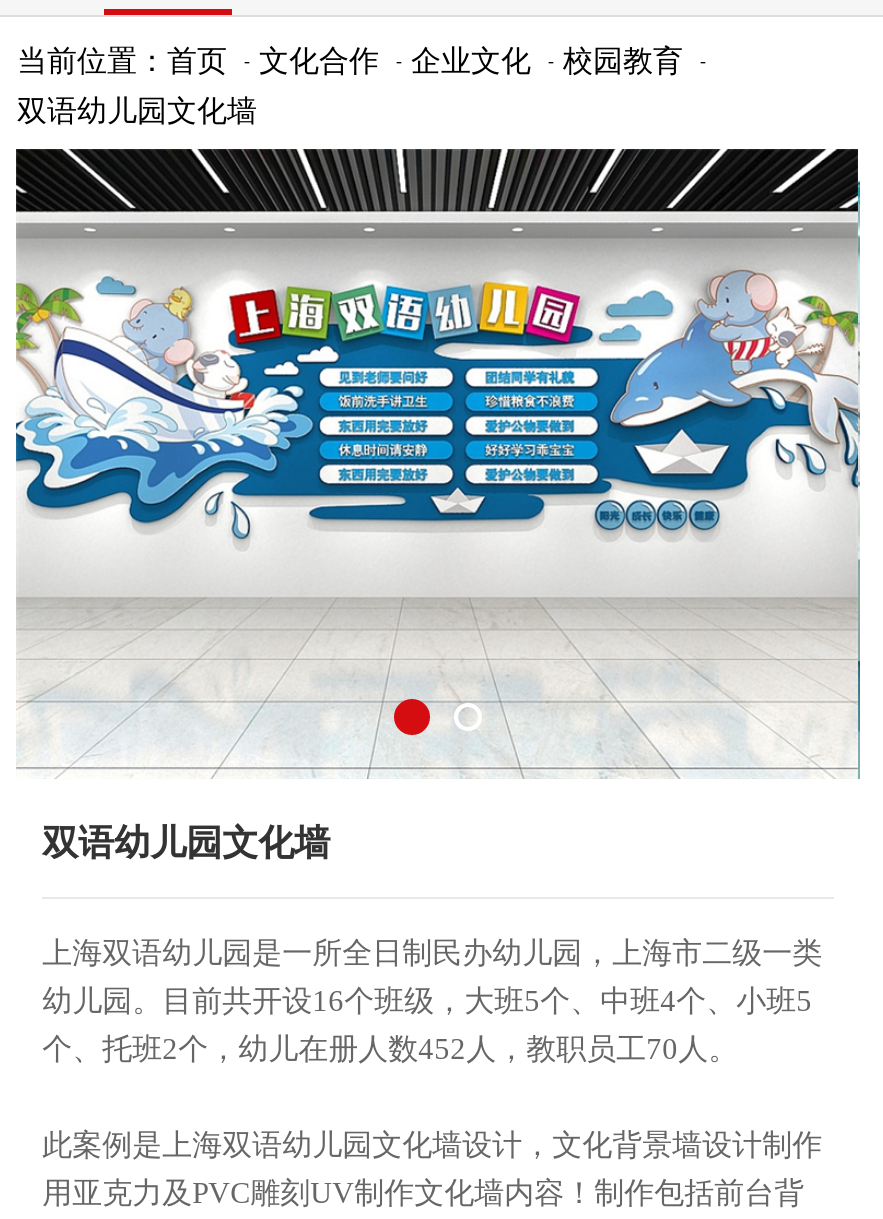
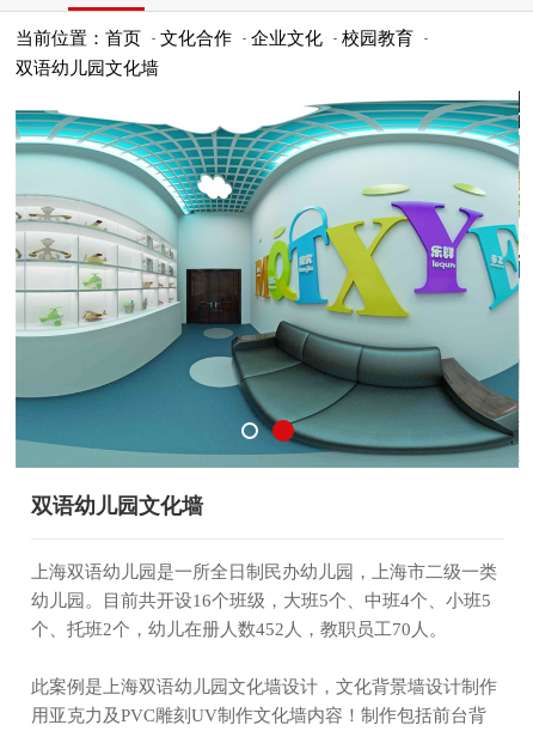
- [image]
+ [image]
